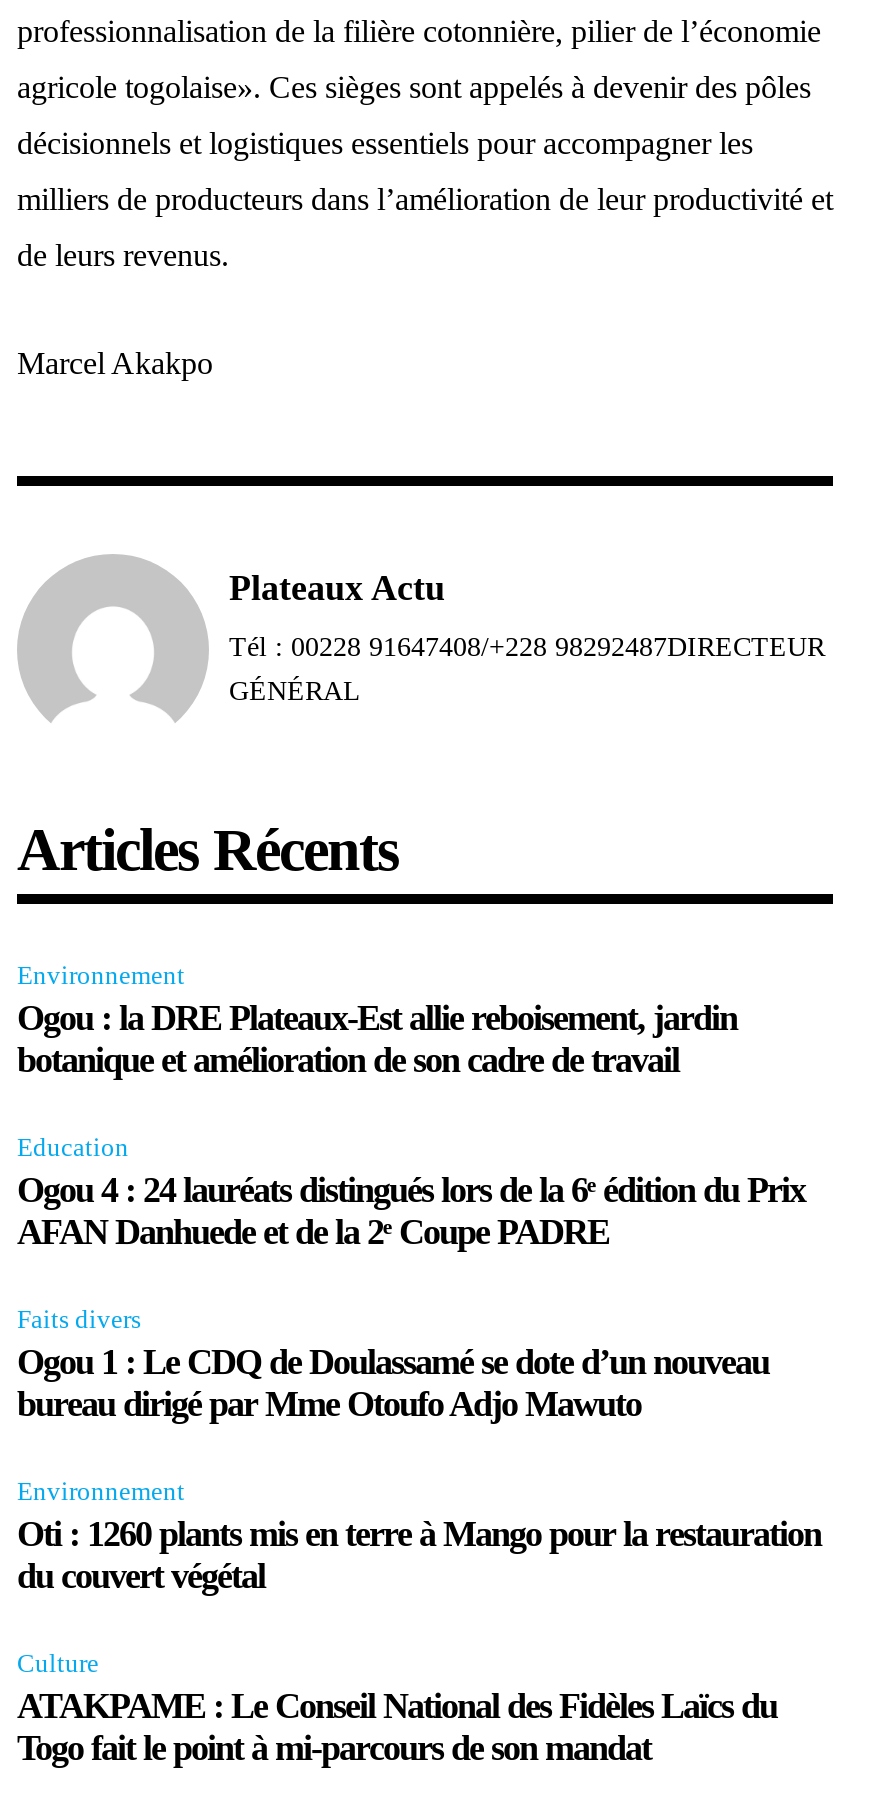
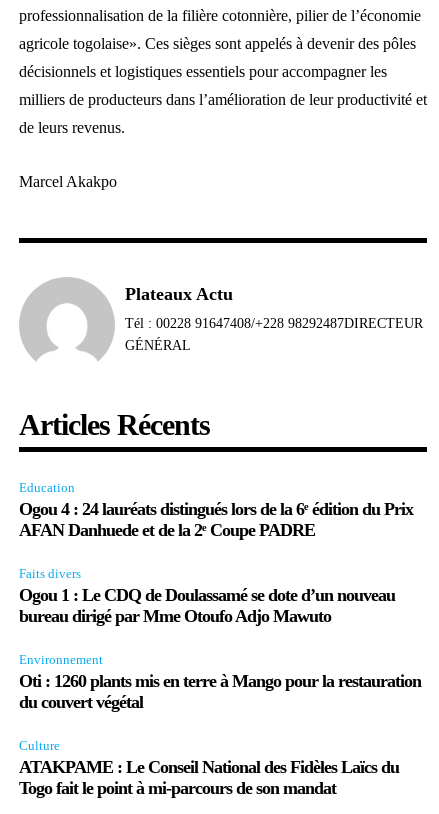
- Environnement
- Ogou : la DRE Plateaux-Est allie reboisement, jardin
- botanique et amélioration de son cadre de travail
